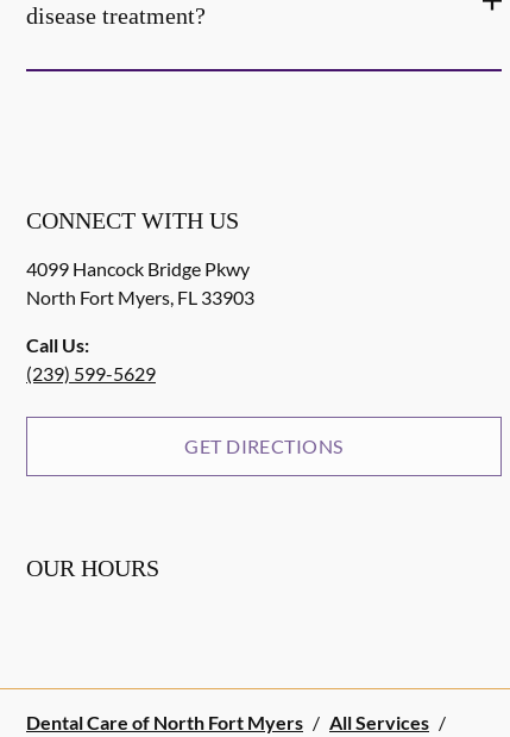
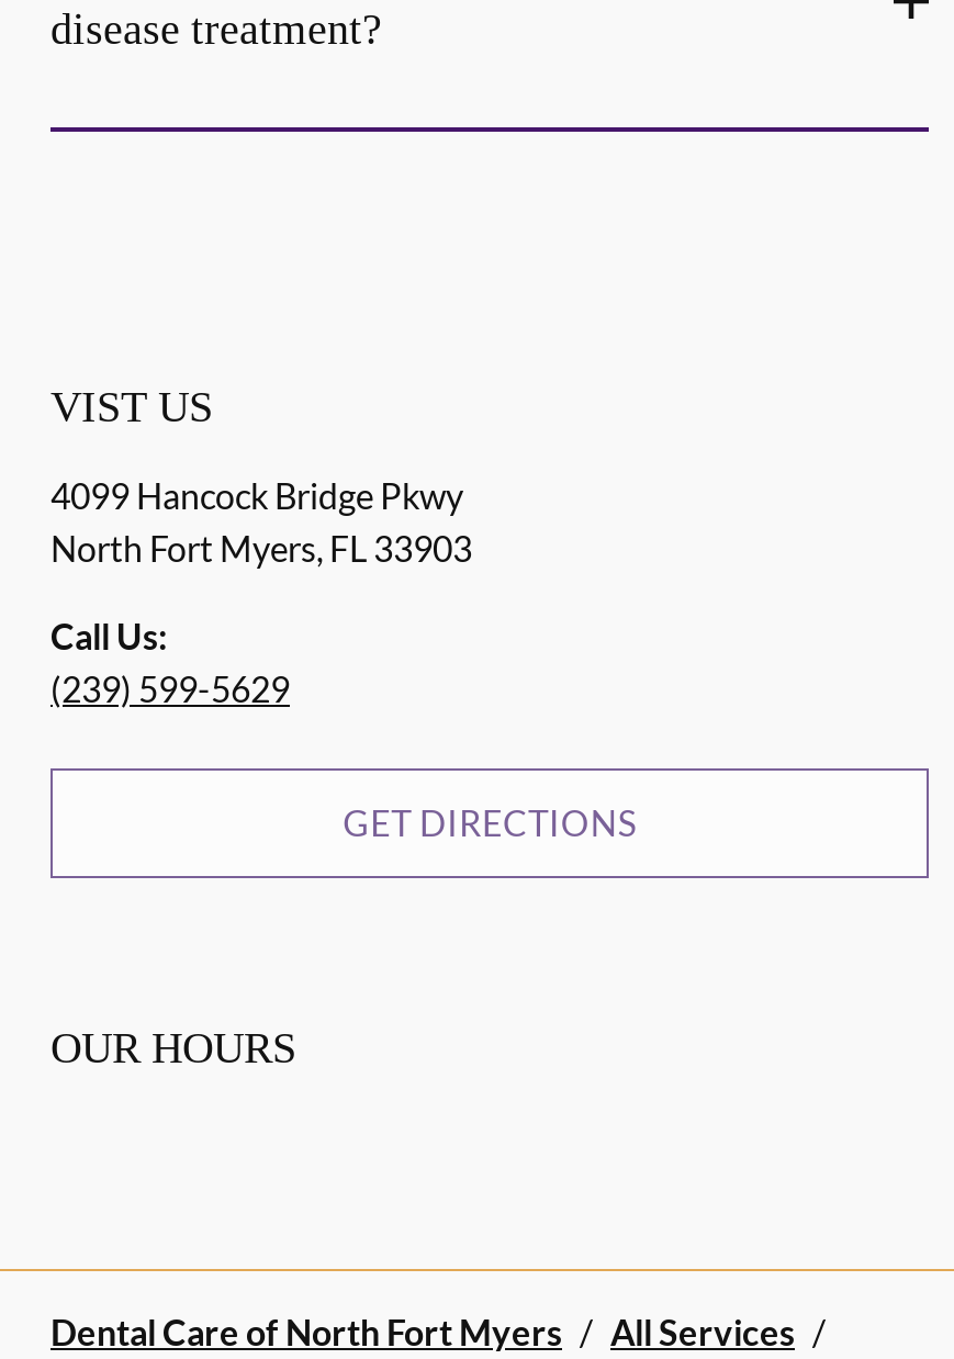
- CONNECT WITH US
+ VIST US
